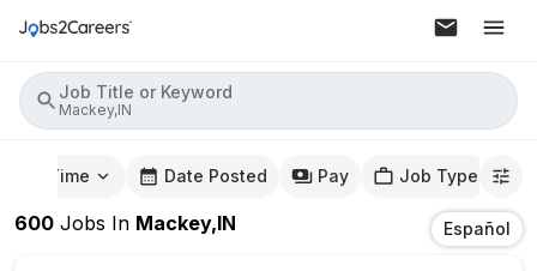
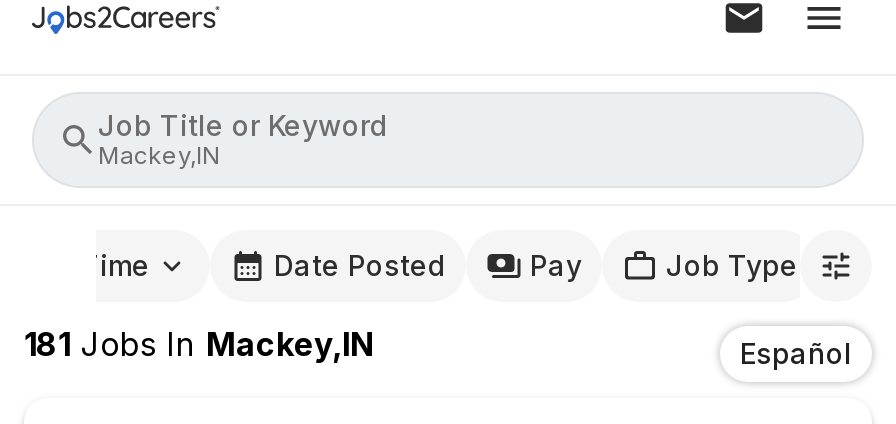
- 600 Jobs In Mackey,IN
+ 181 Jobs In Mackey,IN
